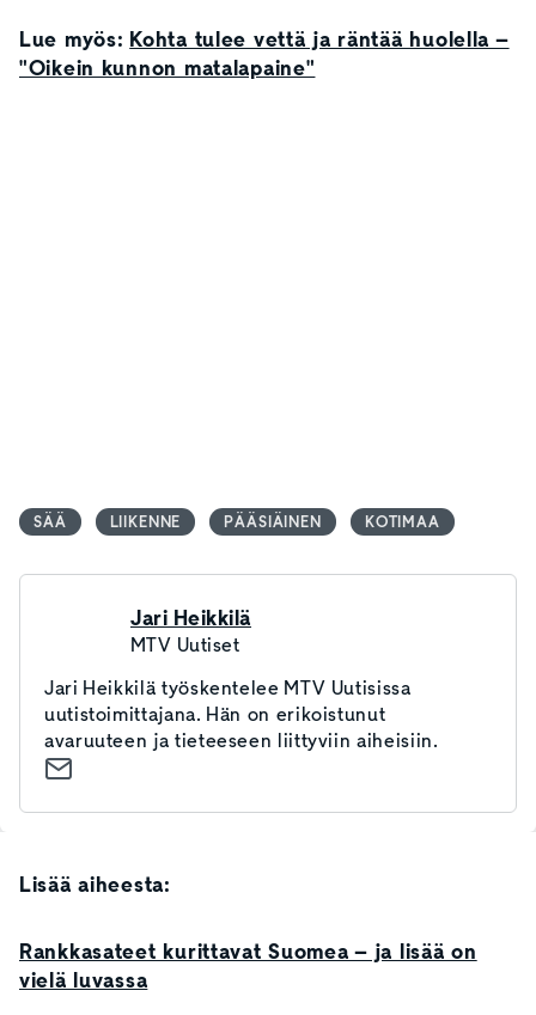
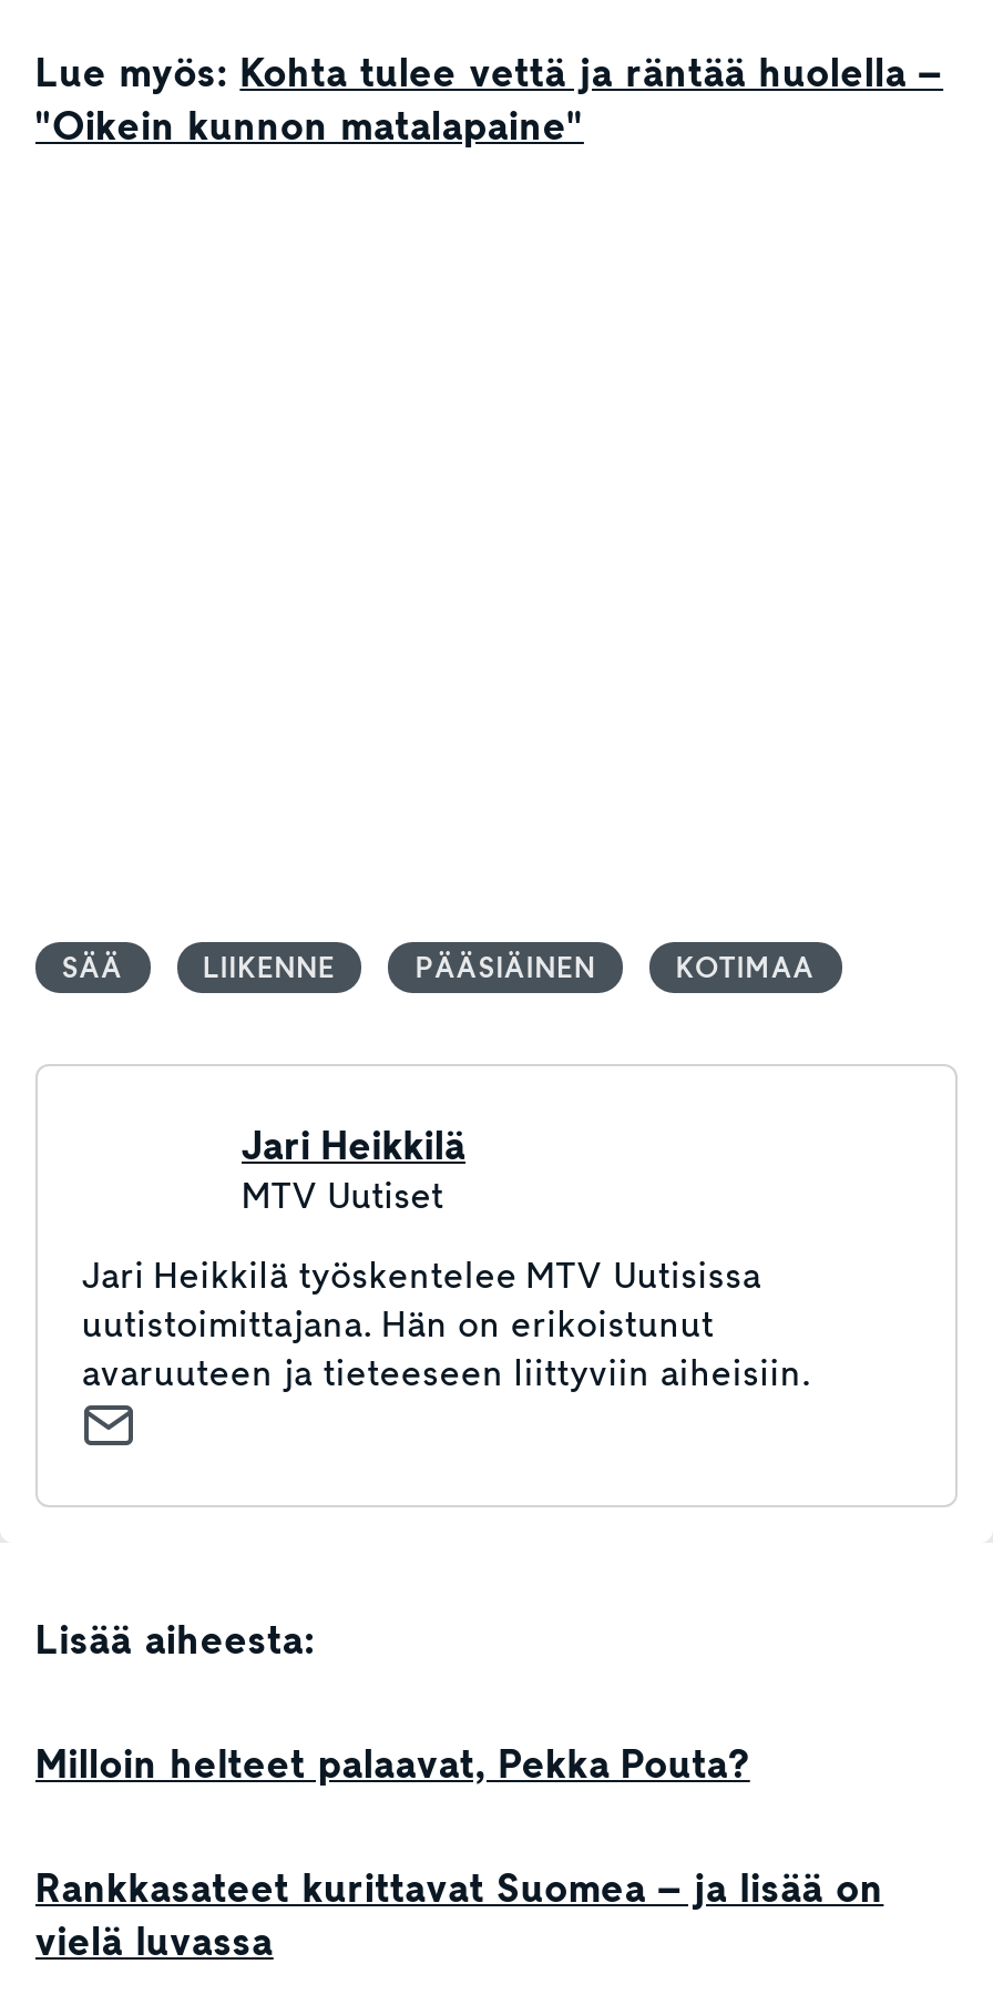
+ Milloin helteet palaavat, Pekka Pouta?
